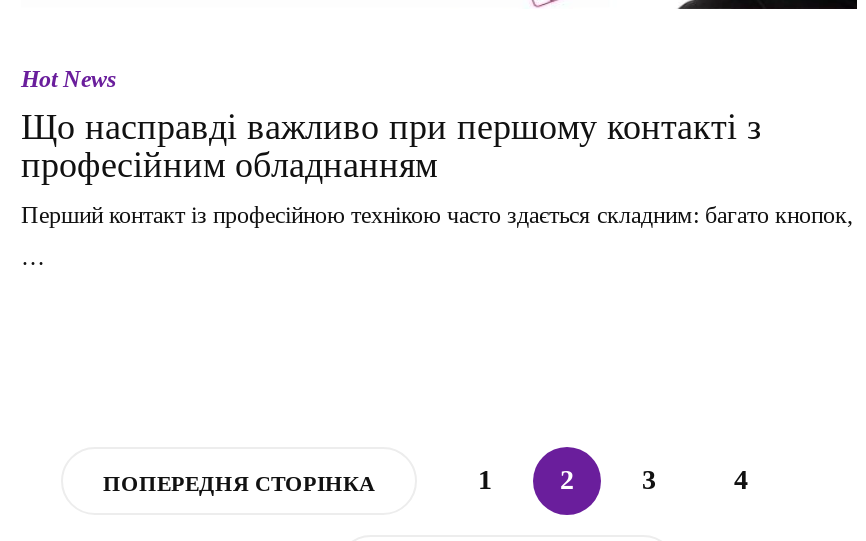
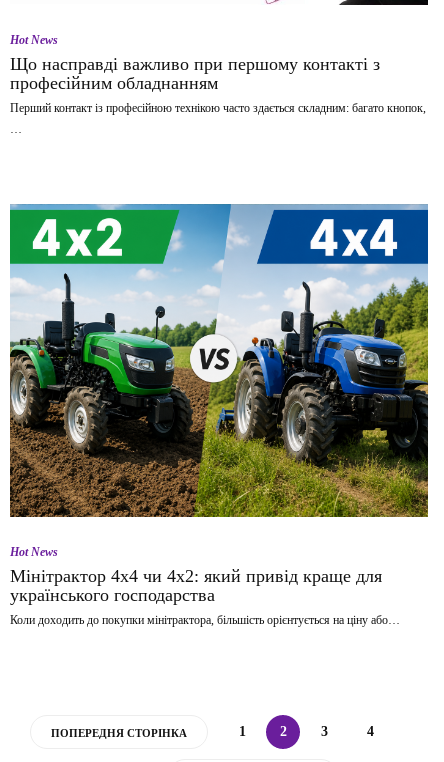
+ [image]
+ Hot News
+ Мінітрактор 4х4 чи 4х2: який привід краще для
+ українського господарства
+ Коли доходить до покупки мінітрактора, більшість орієнтується на ціну або…
